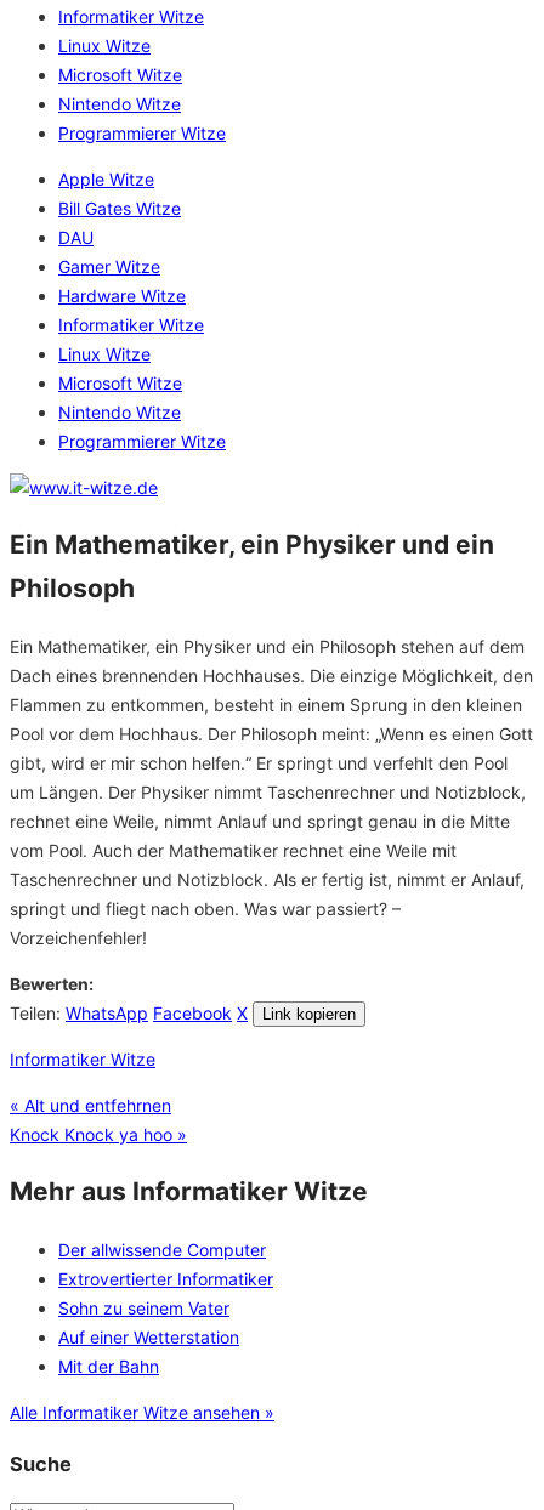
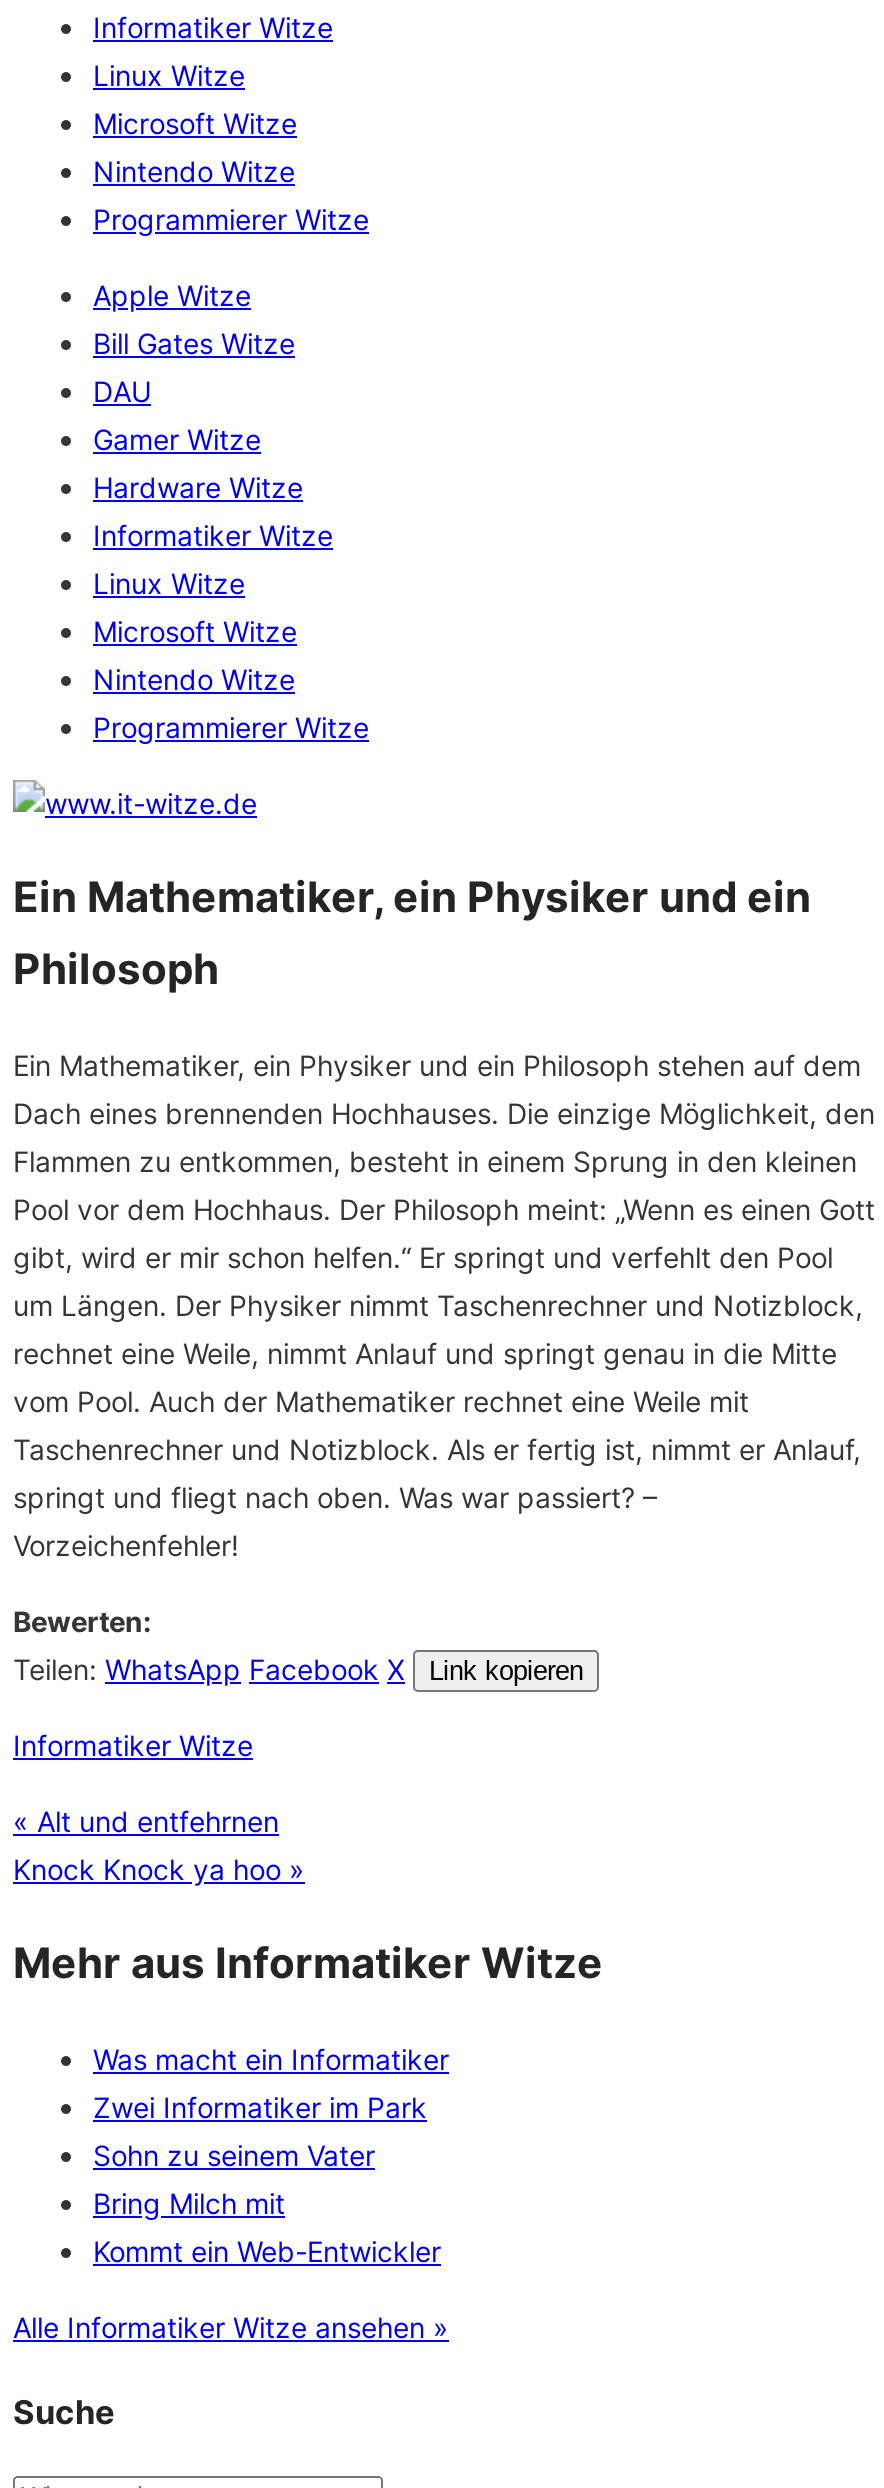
- Der allwissende Computer
- Extrovertierter Informatiker
+ Was macht ein Informatiker
+ Zwei Informatiker im Park

- Auf einer Wetterstation
- Mit der Bahn
+ Bring Milch mit
+ Kommt ein Web-Entwickler
